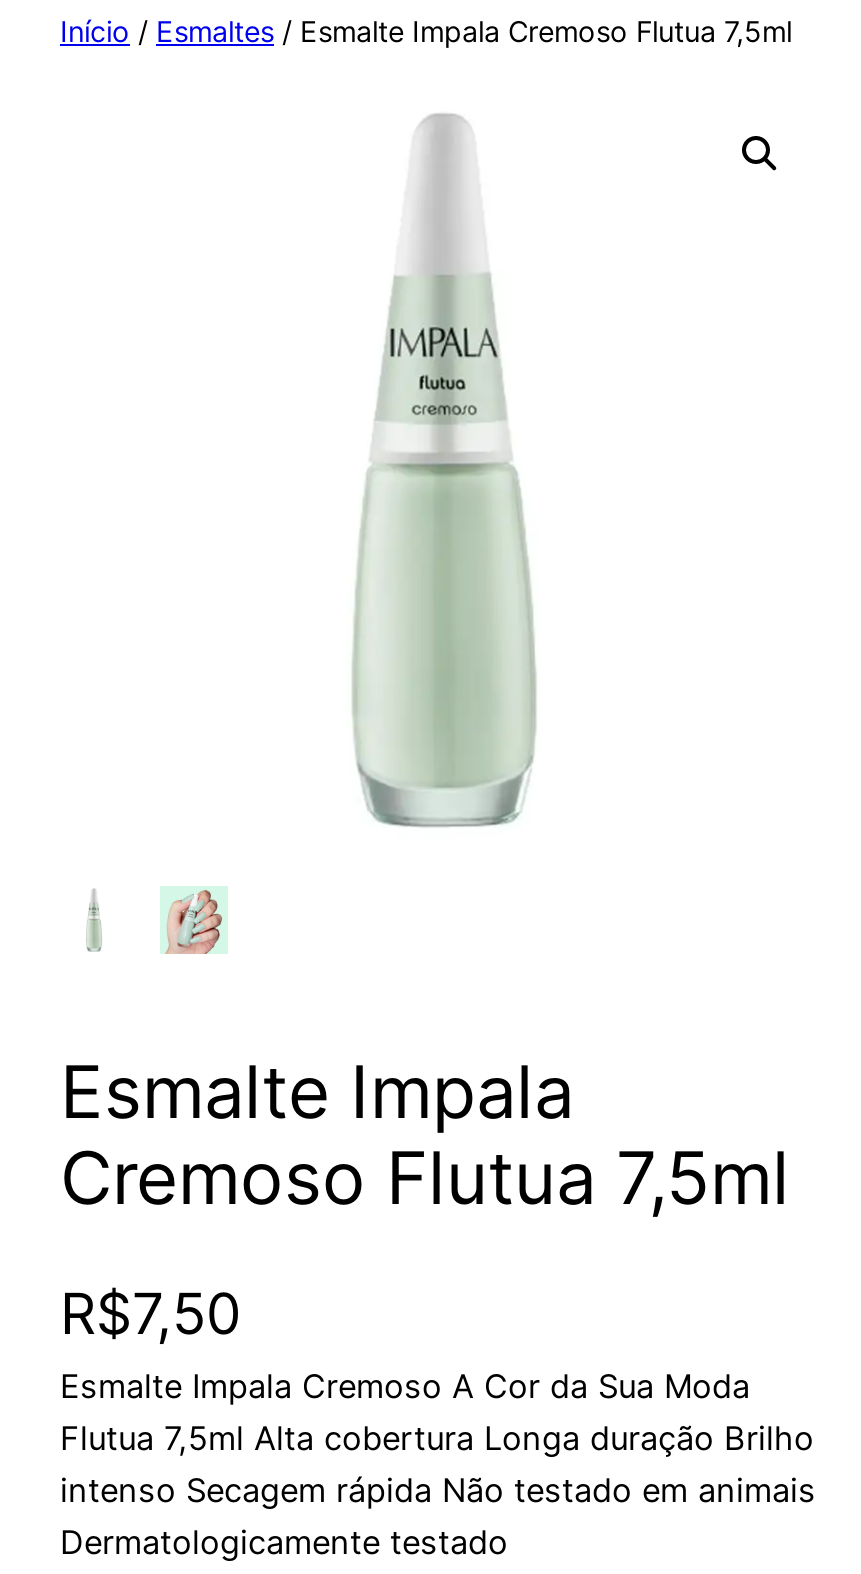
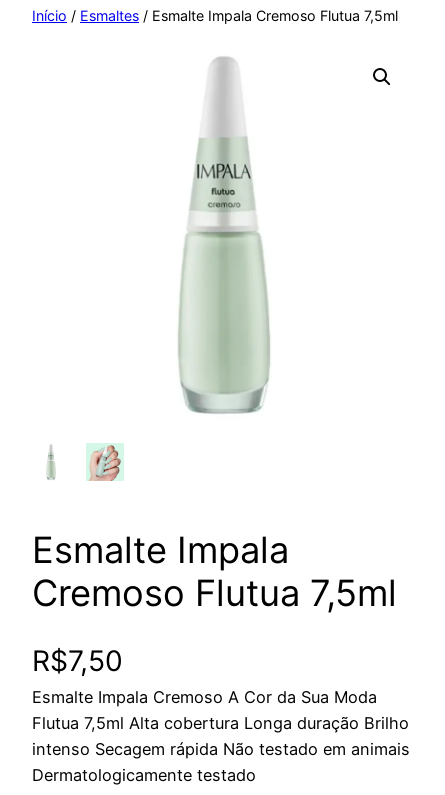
- [image]
+ [image]
